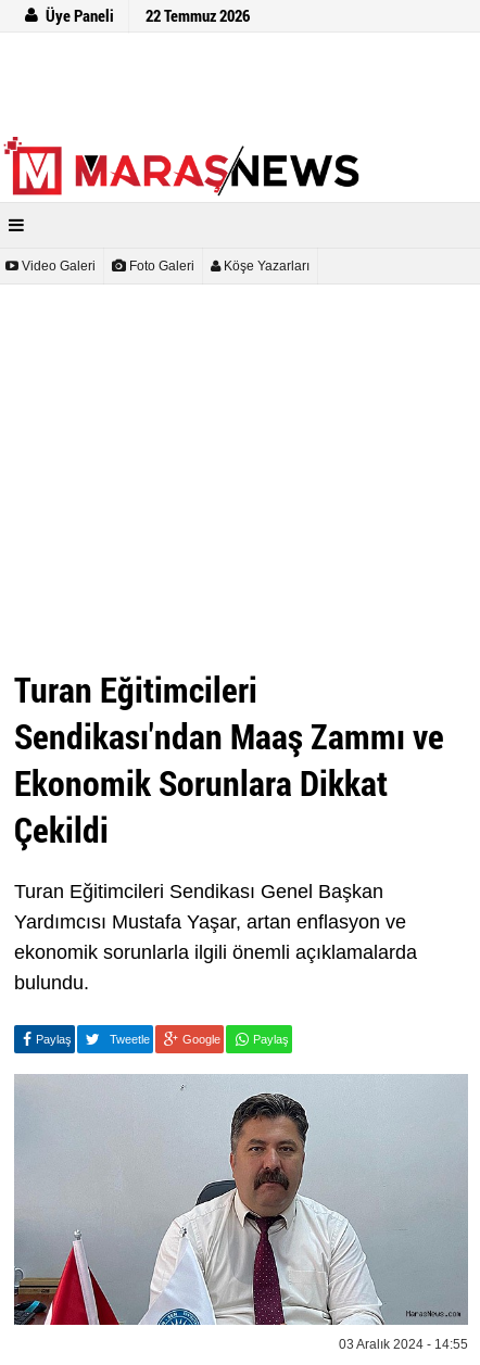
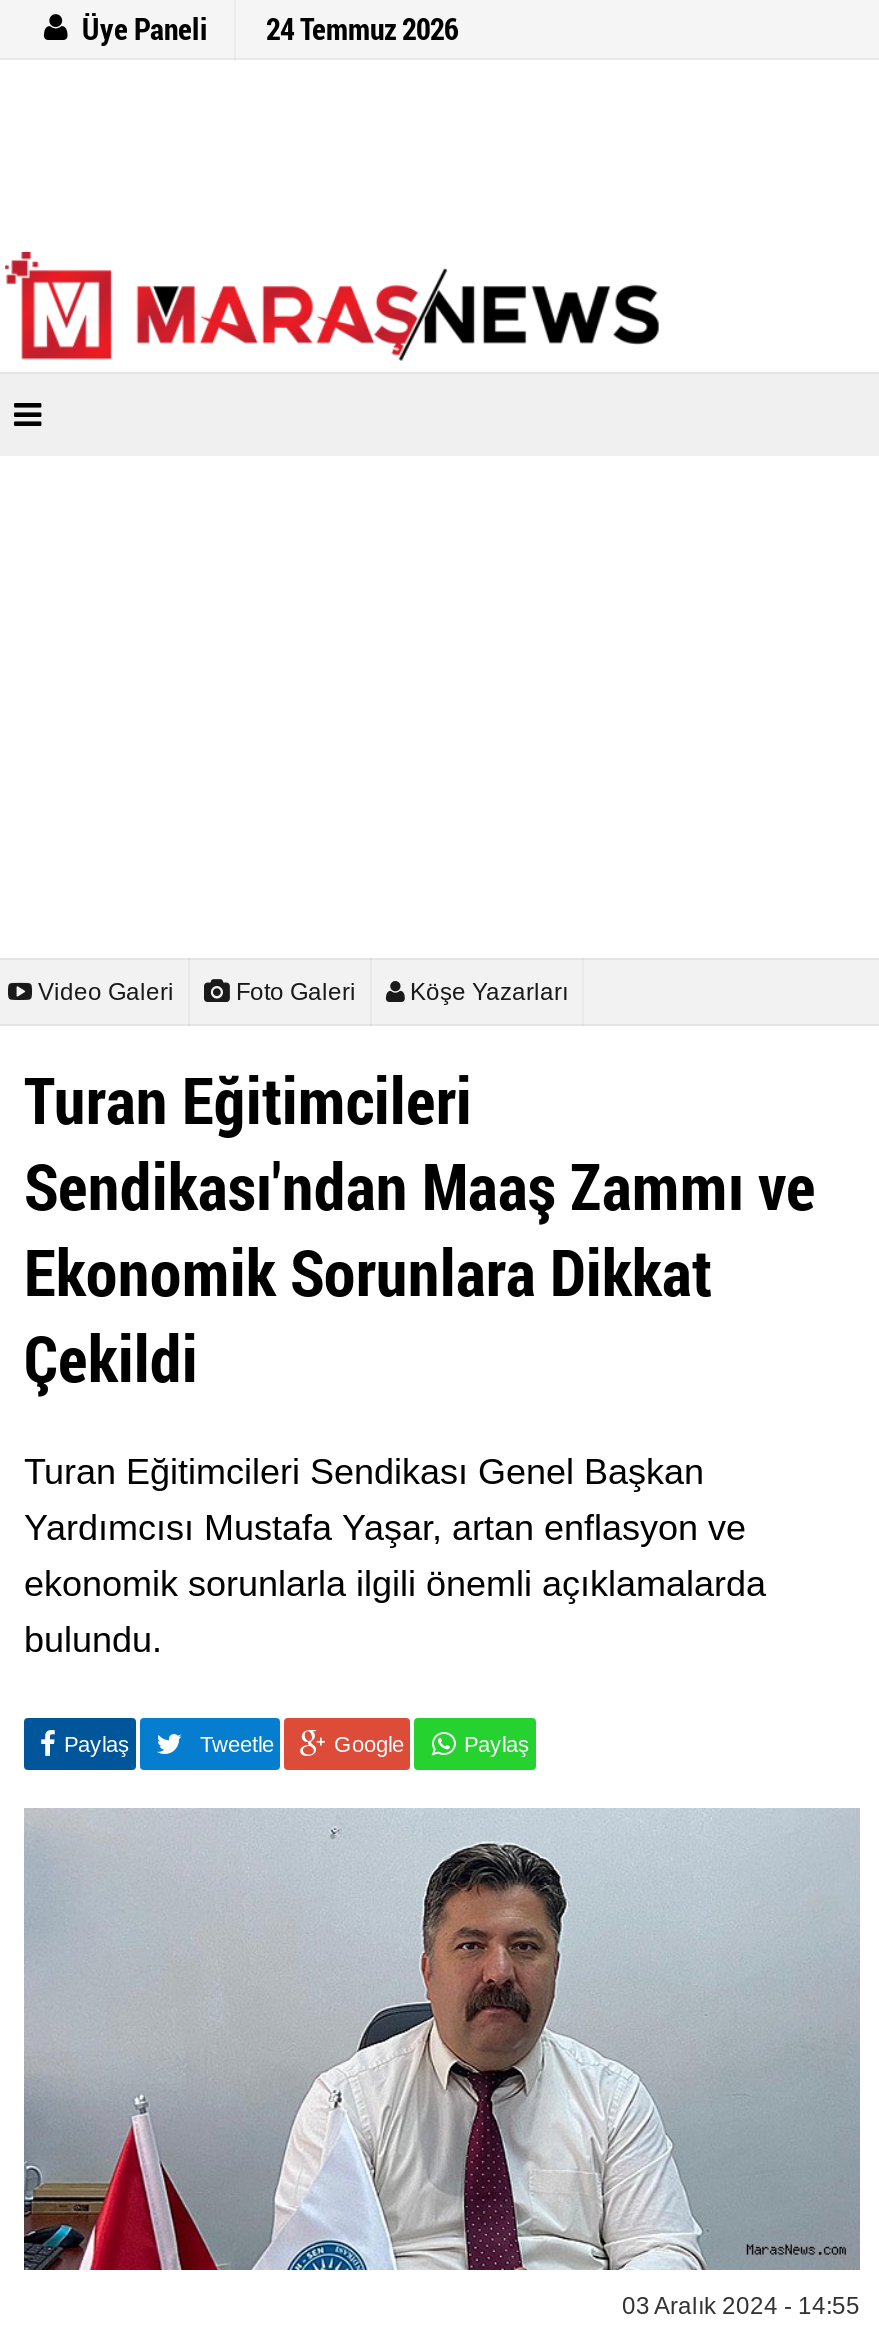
- Üye Paneli 22 Temmuz 2026
+ Üye Paneli 24 Temmuz 2026

moved down: Video Galeri | Foto Galeri | Köşe Yazarları
